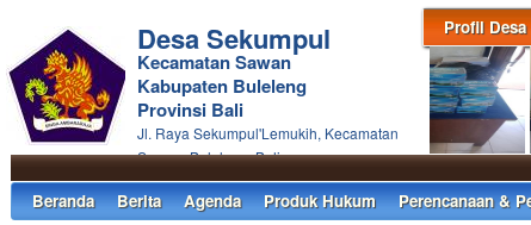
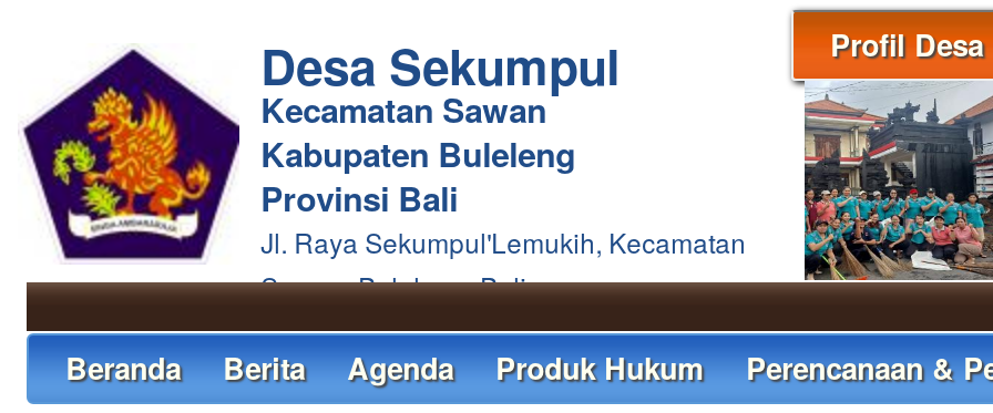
- [image]
+ [image]
